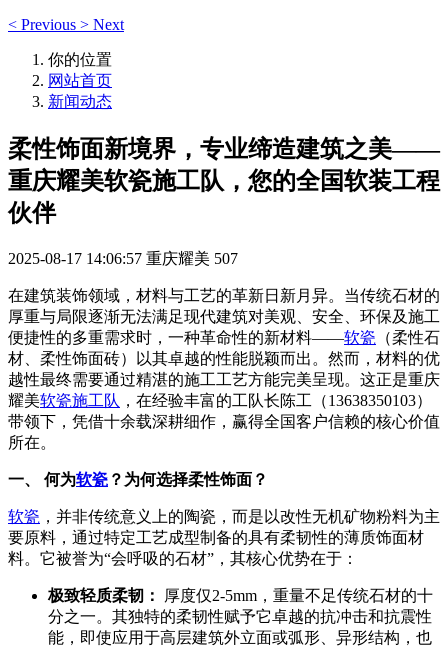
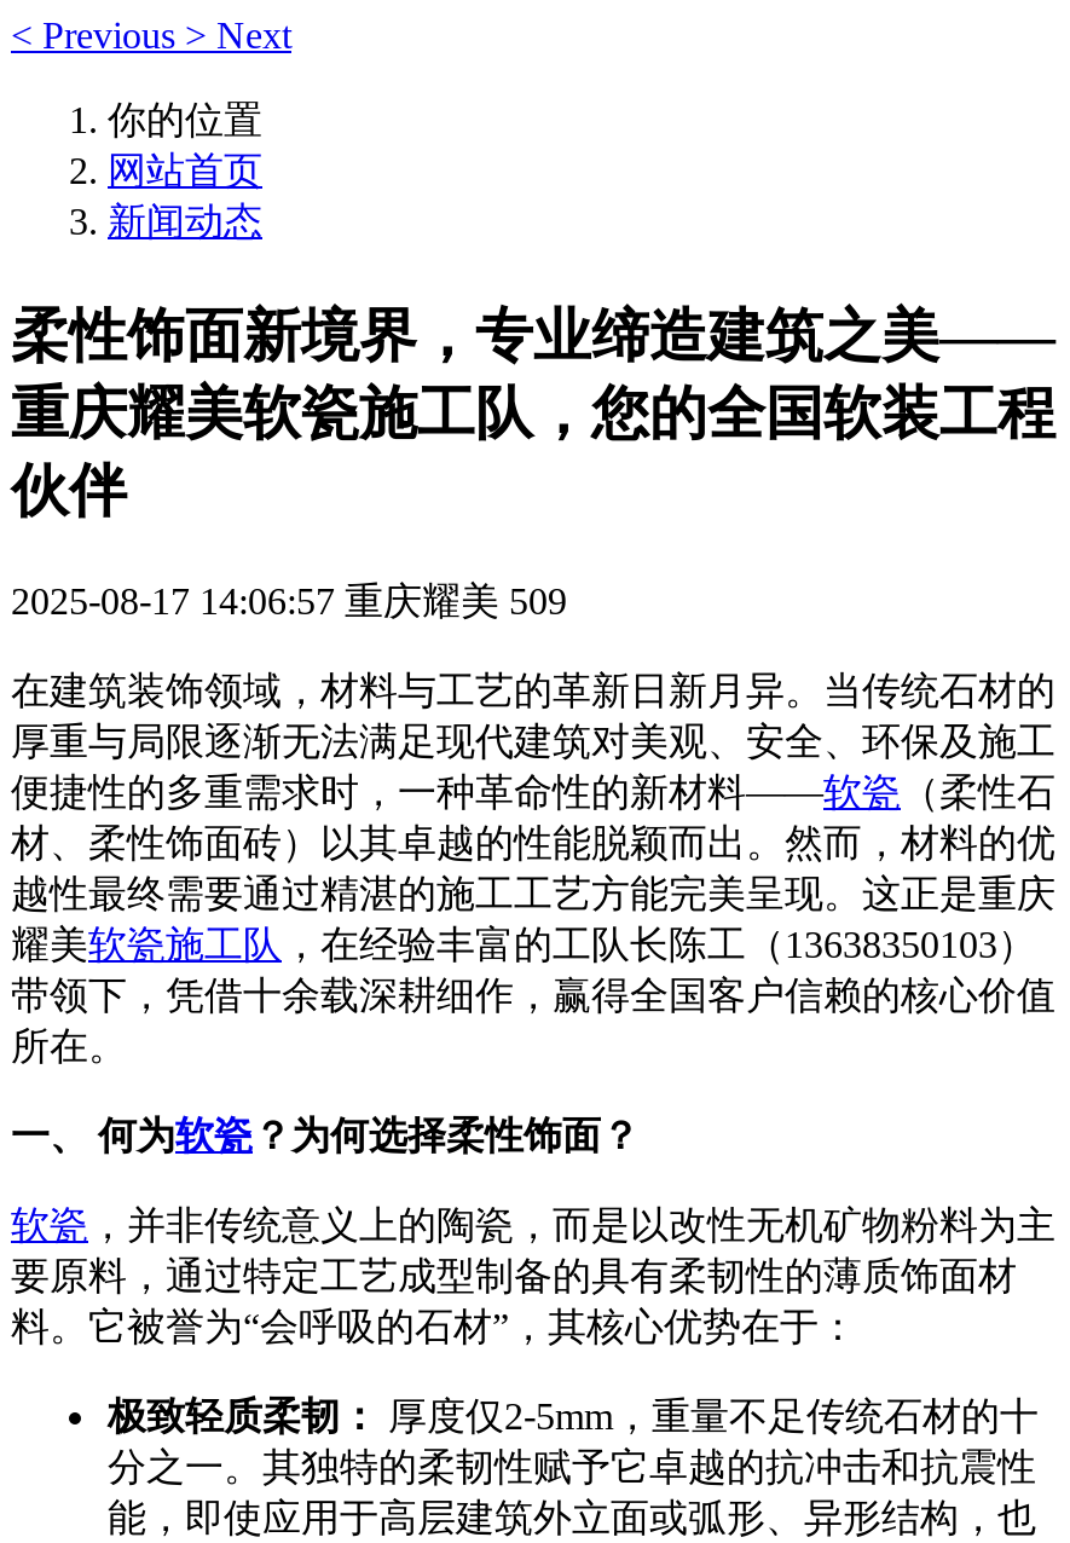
- 2025-08-17 14:06:57 重庆耀美 507
+ 2025-08-17 14:06:57 重庆耀美 509
